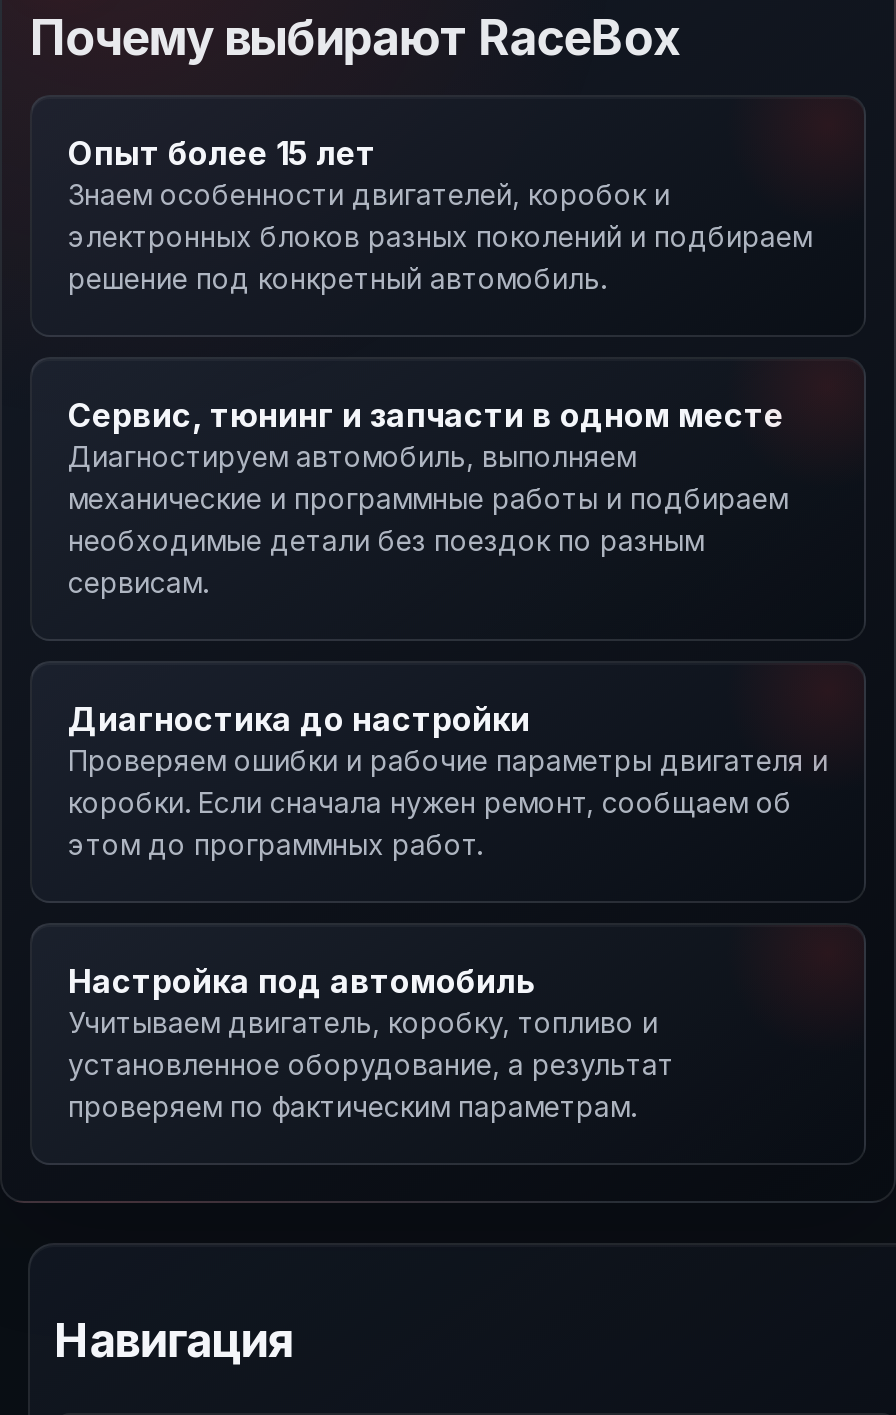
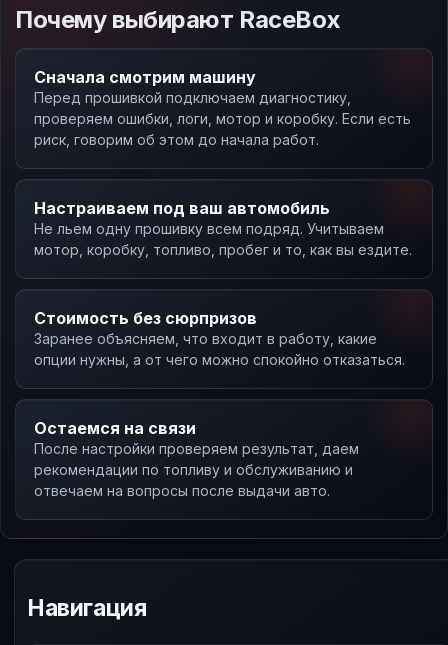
- Опыт более 15 лет
- Знаем особенности двигателей, коробок и
- электронных блоков разных поколений и подбираем
- решение под конкретный автомобиль.
+ Сначала смотрим машину
+ Перед прошивкой подключаем диагностику,
+ проверяем ошибки, логи, мотор и коробку. Если есть
+ риск, говорим об этом до начала работ.

- Сервис, тюнинг и запчасти в одном месте
- Диагностируем автомобиль, выполняем
- механические и программные работы и подбираем
- необходимые детали без поездок по разным
- сервисам.
+ Настраиваем под ваш автомобиль
+ Не льем одну прошивку всем подряд. Учитываем
+ мотор, коробку, топливо, пробег и то, как вы ездите.

- Диагностика до настройки
- Проверяем ошибки и рабочие параметры двигателя и
- коробки. Если сначала нужен ремонт, сообщаем об
- этом до программных работ.
+ Стоимость без сюрпризов
+ Заранее объясняем, что входит в работу, какие
+ опции нужны, а от чего можно спокойно отказаться.

- Настройка под автомобиль
- Учитываем двигатель, коробку, топливо и
- установленное оборудование, а результат
- проверяем по фактическим параметрам.
+ Остаемся на связи
+ После настройки проверяем результат, даем
+ рекомендации по топливу и обслуживанию и
+ отвечаем на вопросы после выдачи авто.
